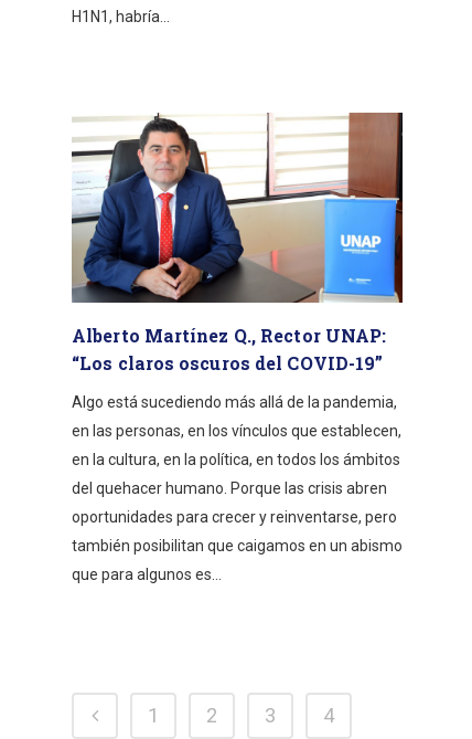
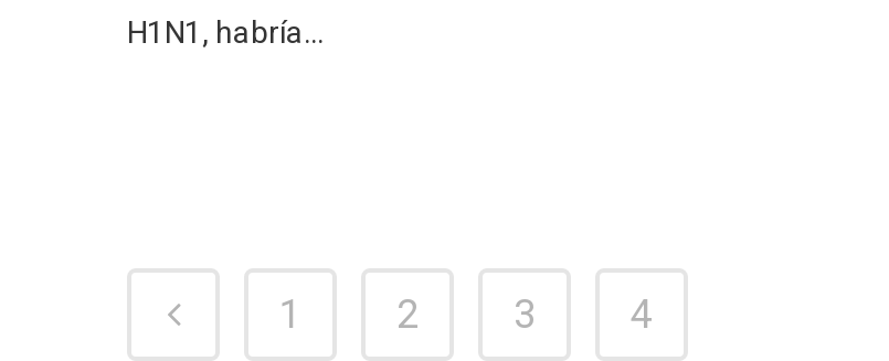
- [image]
- Alberto Martínez Q., Rector UNAP:
- “Los claros oscuros del COVID-19”
- Algo está sucediendo más allá de la pandemia,
- en las personas, en los vínculos que establecen,
- en la cultura, en la política, en todos los ámbitos
- del quehacer humano. Porque las crisis abren
- oportunidades para crecer y reinventarse, pero
- también posibilitan que caigamos en un abismo
- que para algunos es...
